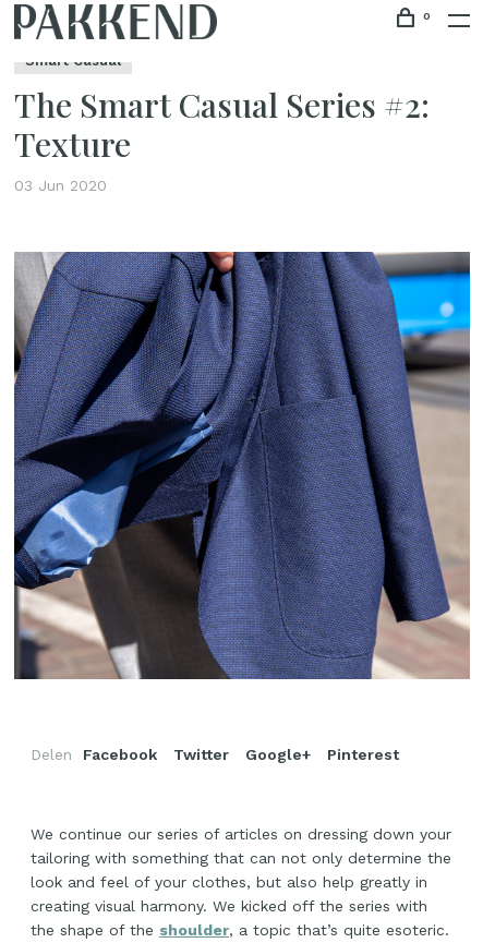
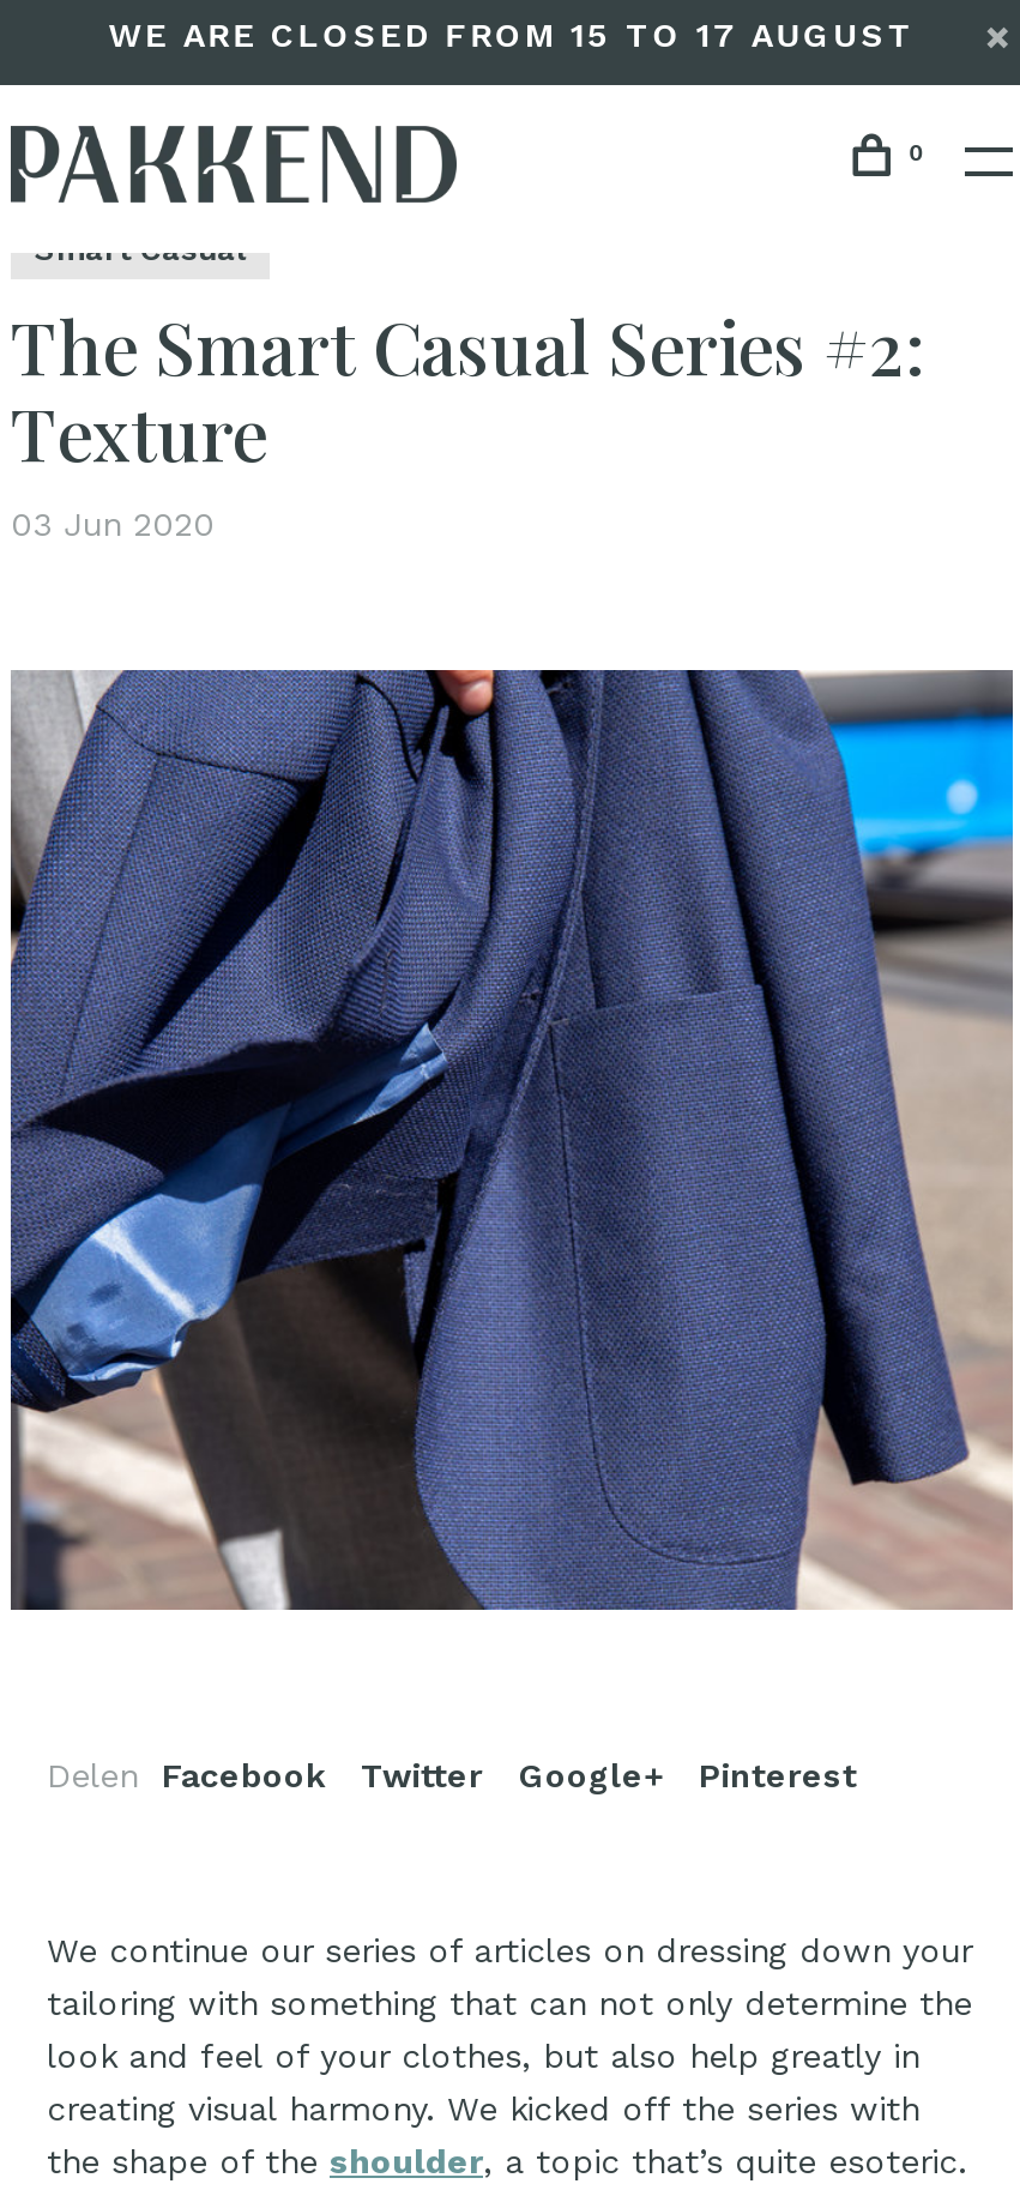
+ WE ARE CLOSED FROM 15 TO 17 AUGUST
